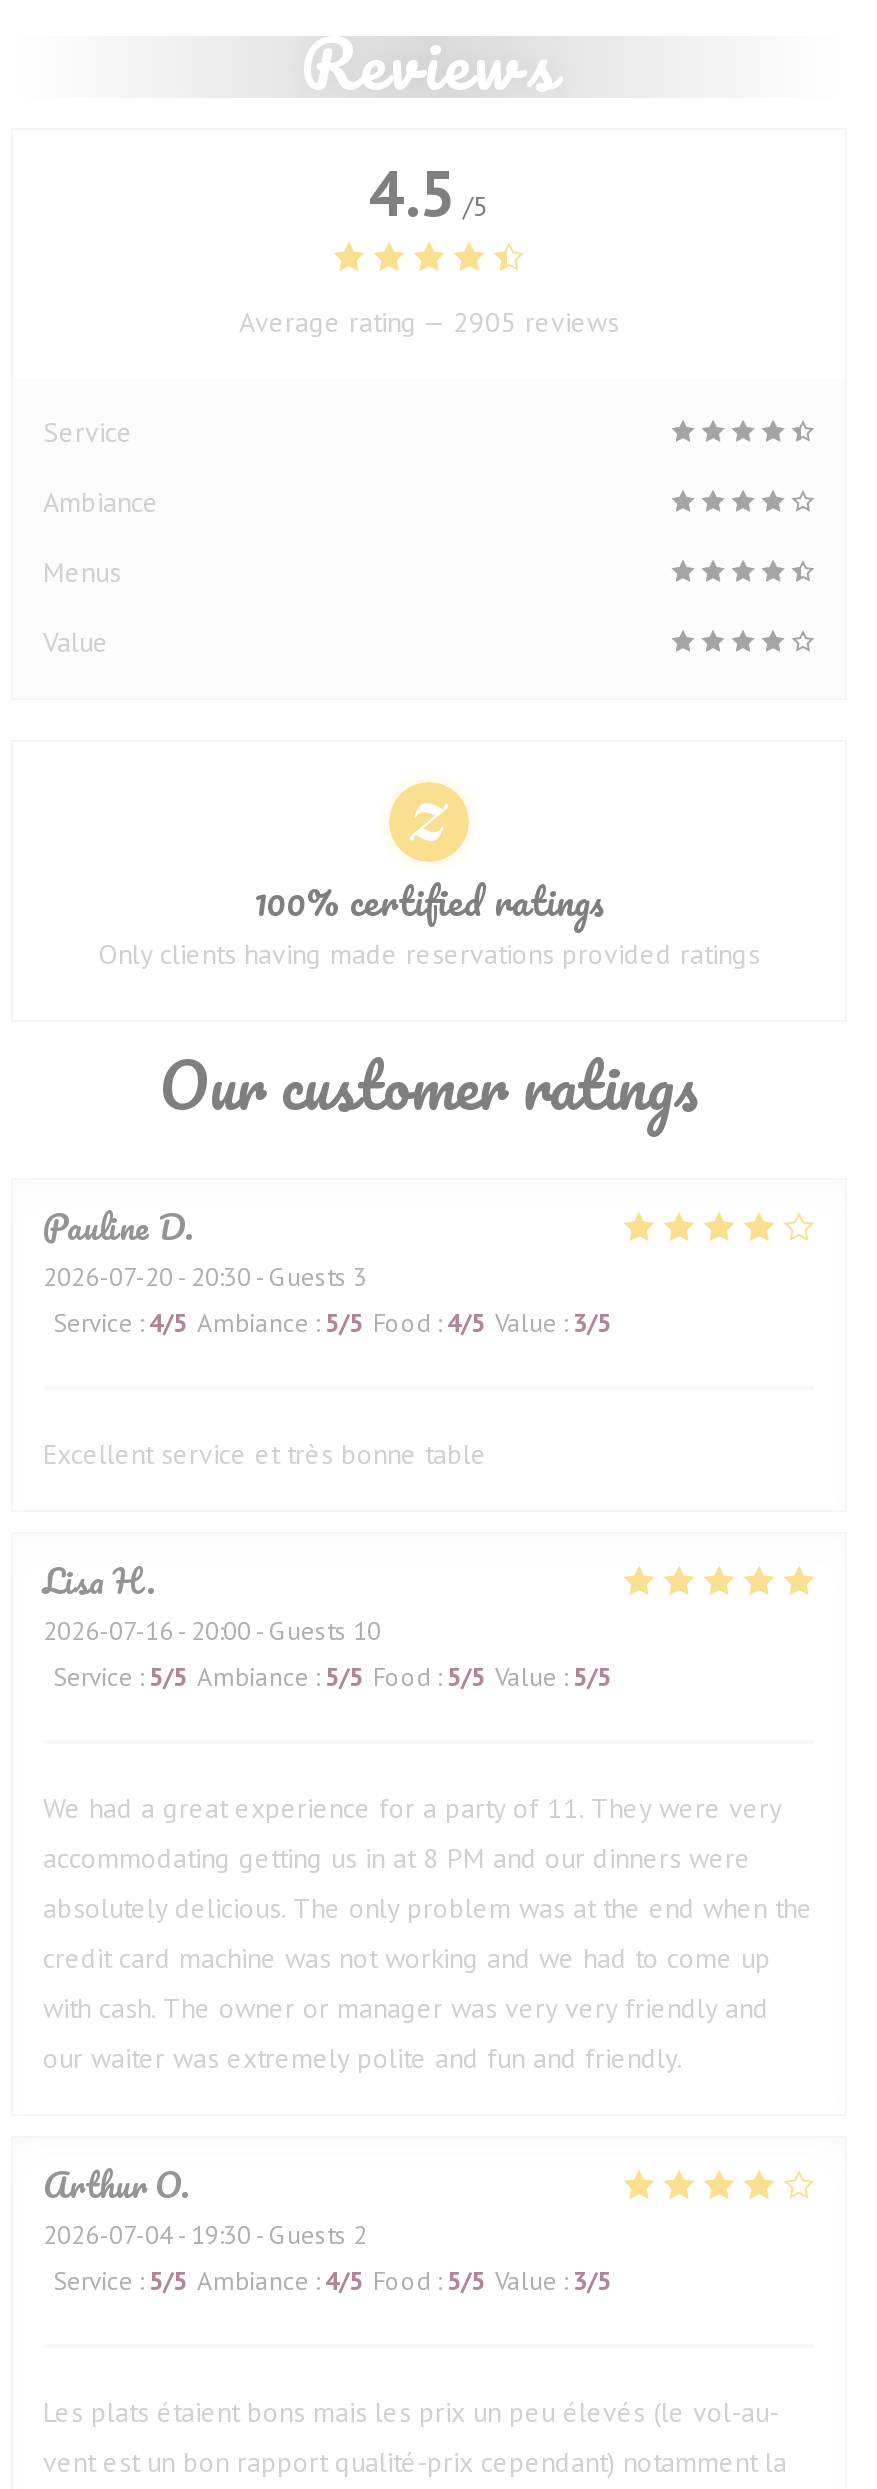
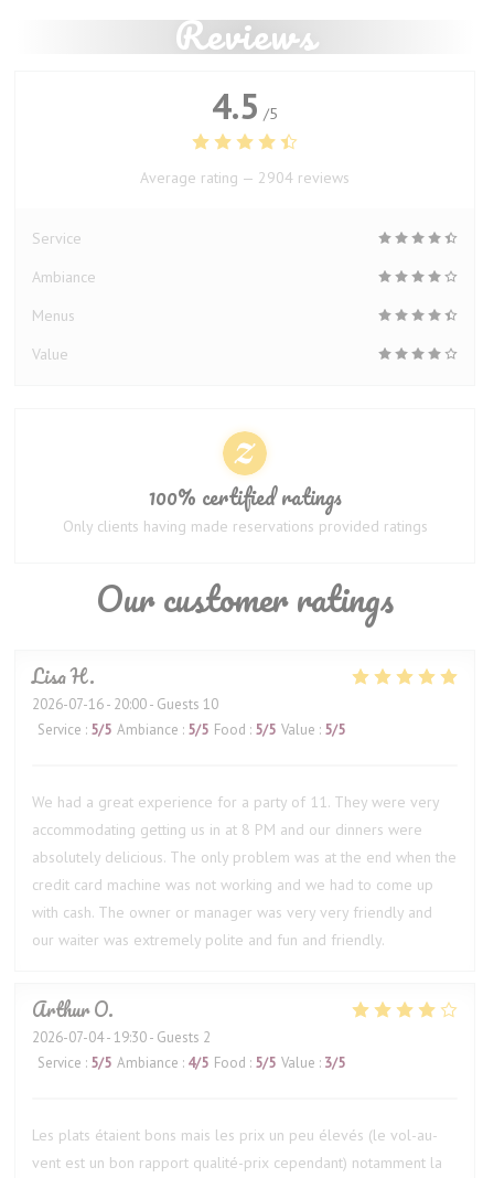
- Average rating — 2905 reviews
+ Average rating — 2904 reviews

- Pauline D
- 2026-07-20 - 20:30 - Guests 3
- Service: 4/5 Ambiance: 5/5 Food: 4/5 Value: 3/5

- Excellent service et très bonne table
